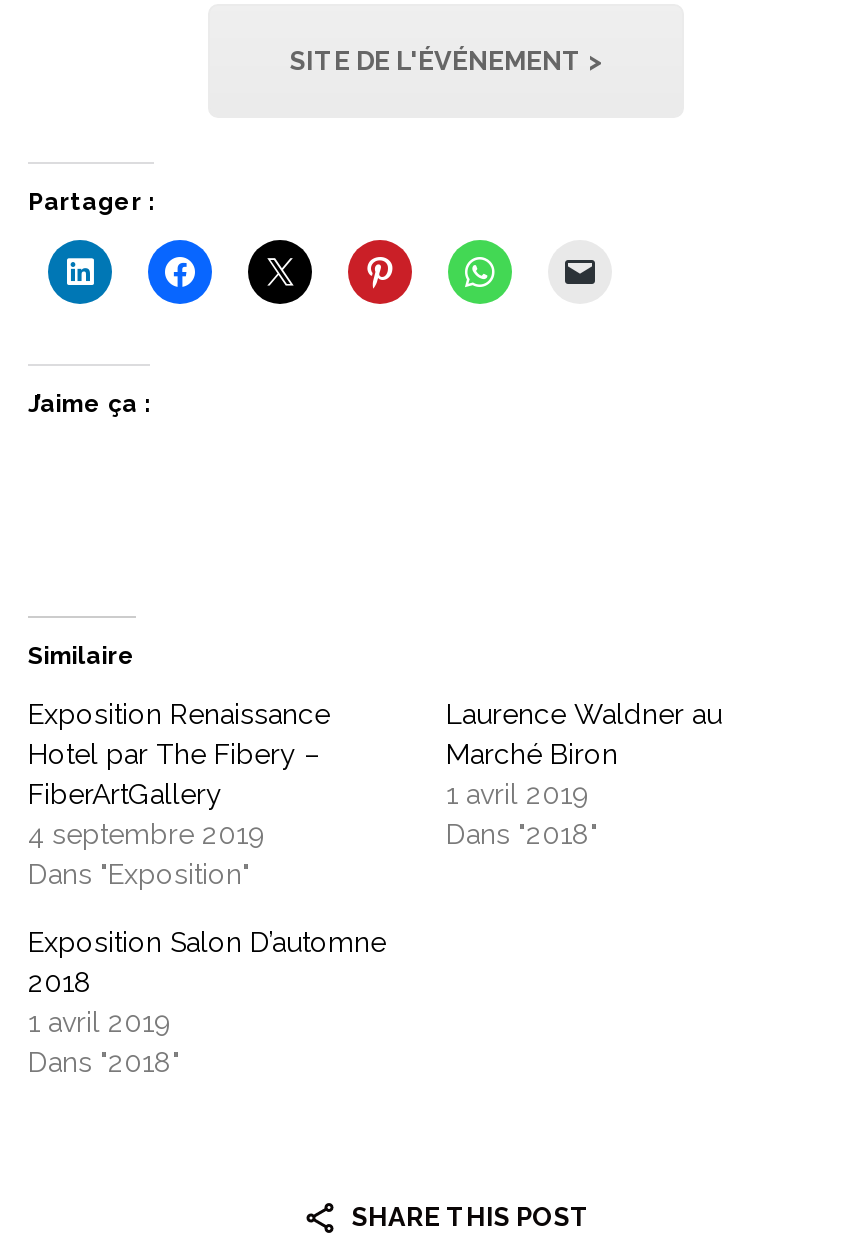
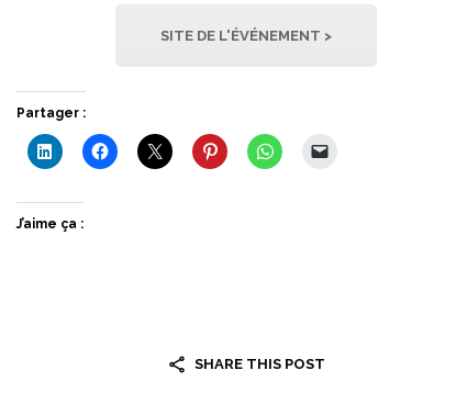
- Similaire
- Exposition Renaissance
- Hotel par The Fibery –
- FiberArtGallery
- 4 septembre 2019
- Dans "Exposition"

- Laurence Waldner au
- Marché Biron
- 1 avril 2019
- Dans "2018"
- Exposition Salon D’automne
- 2018
- 1 avril 2019
- Dans "2018"
